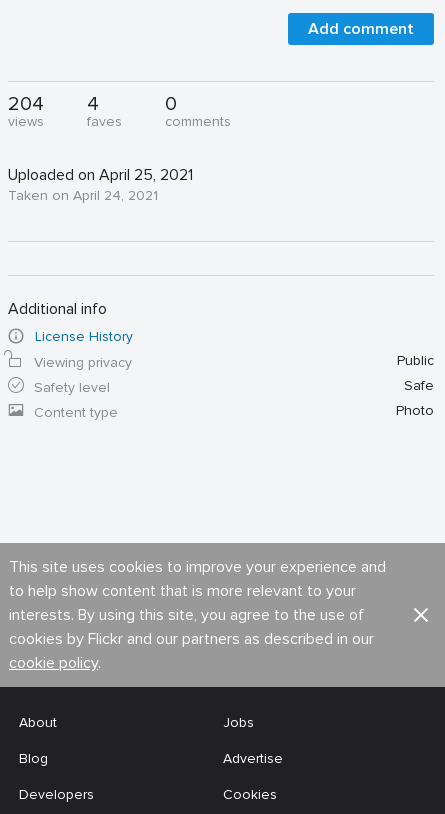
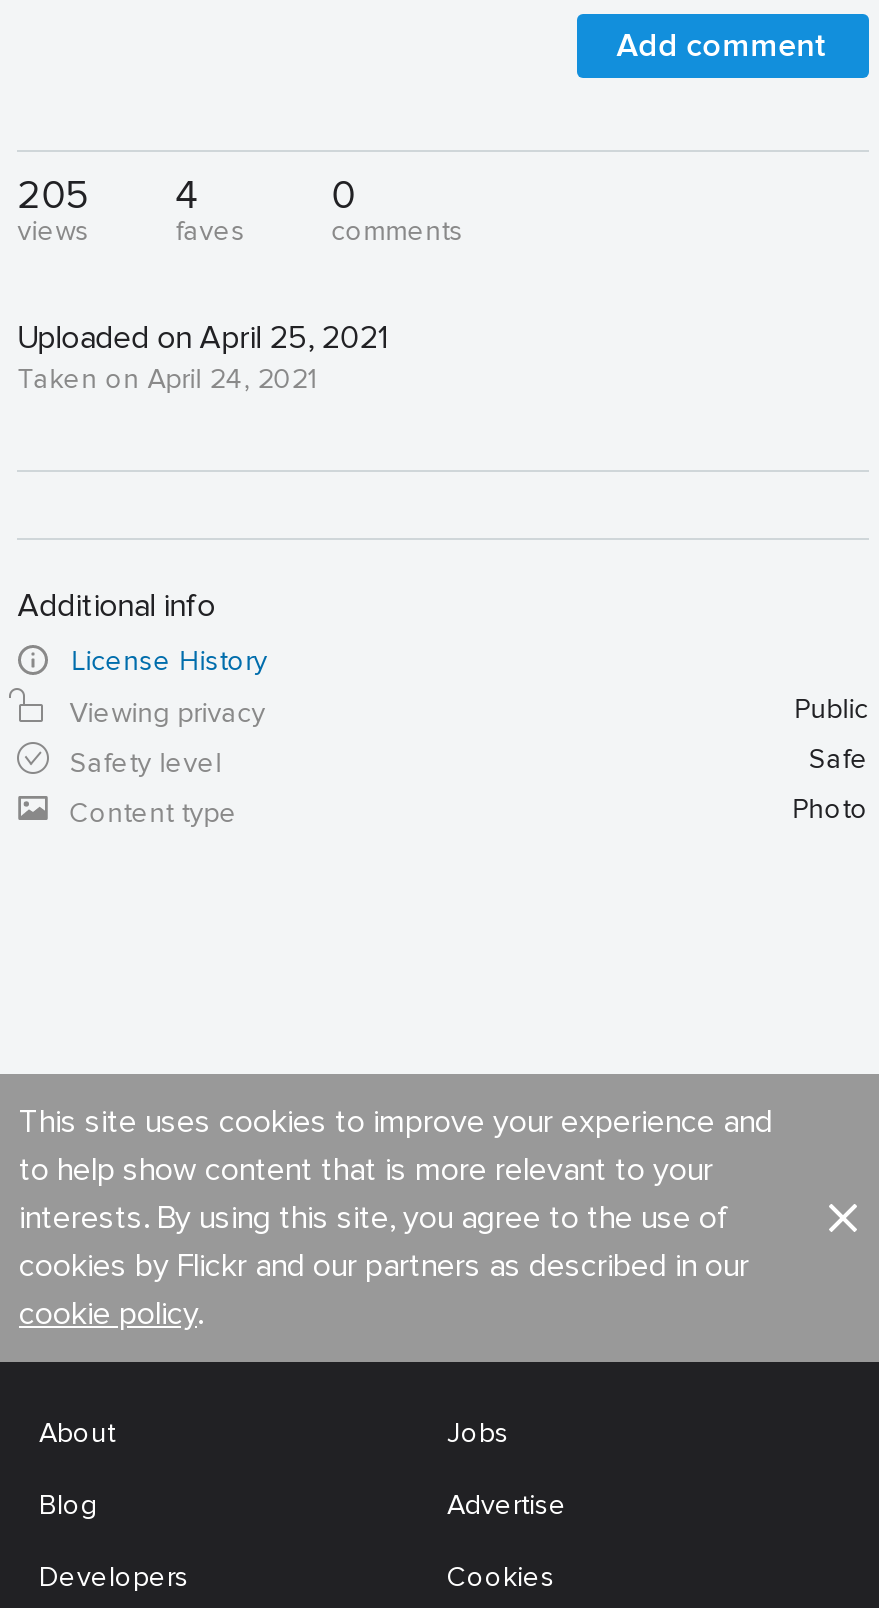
- 204 4
+ 205 4
